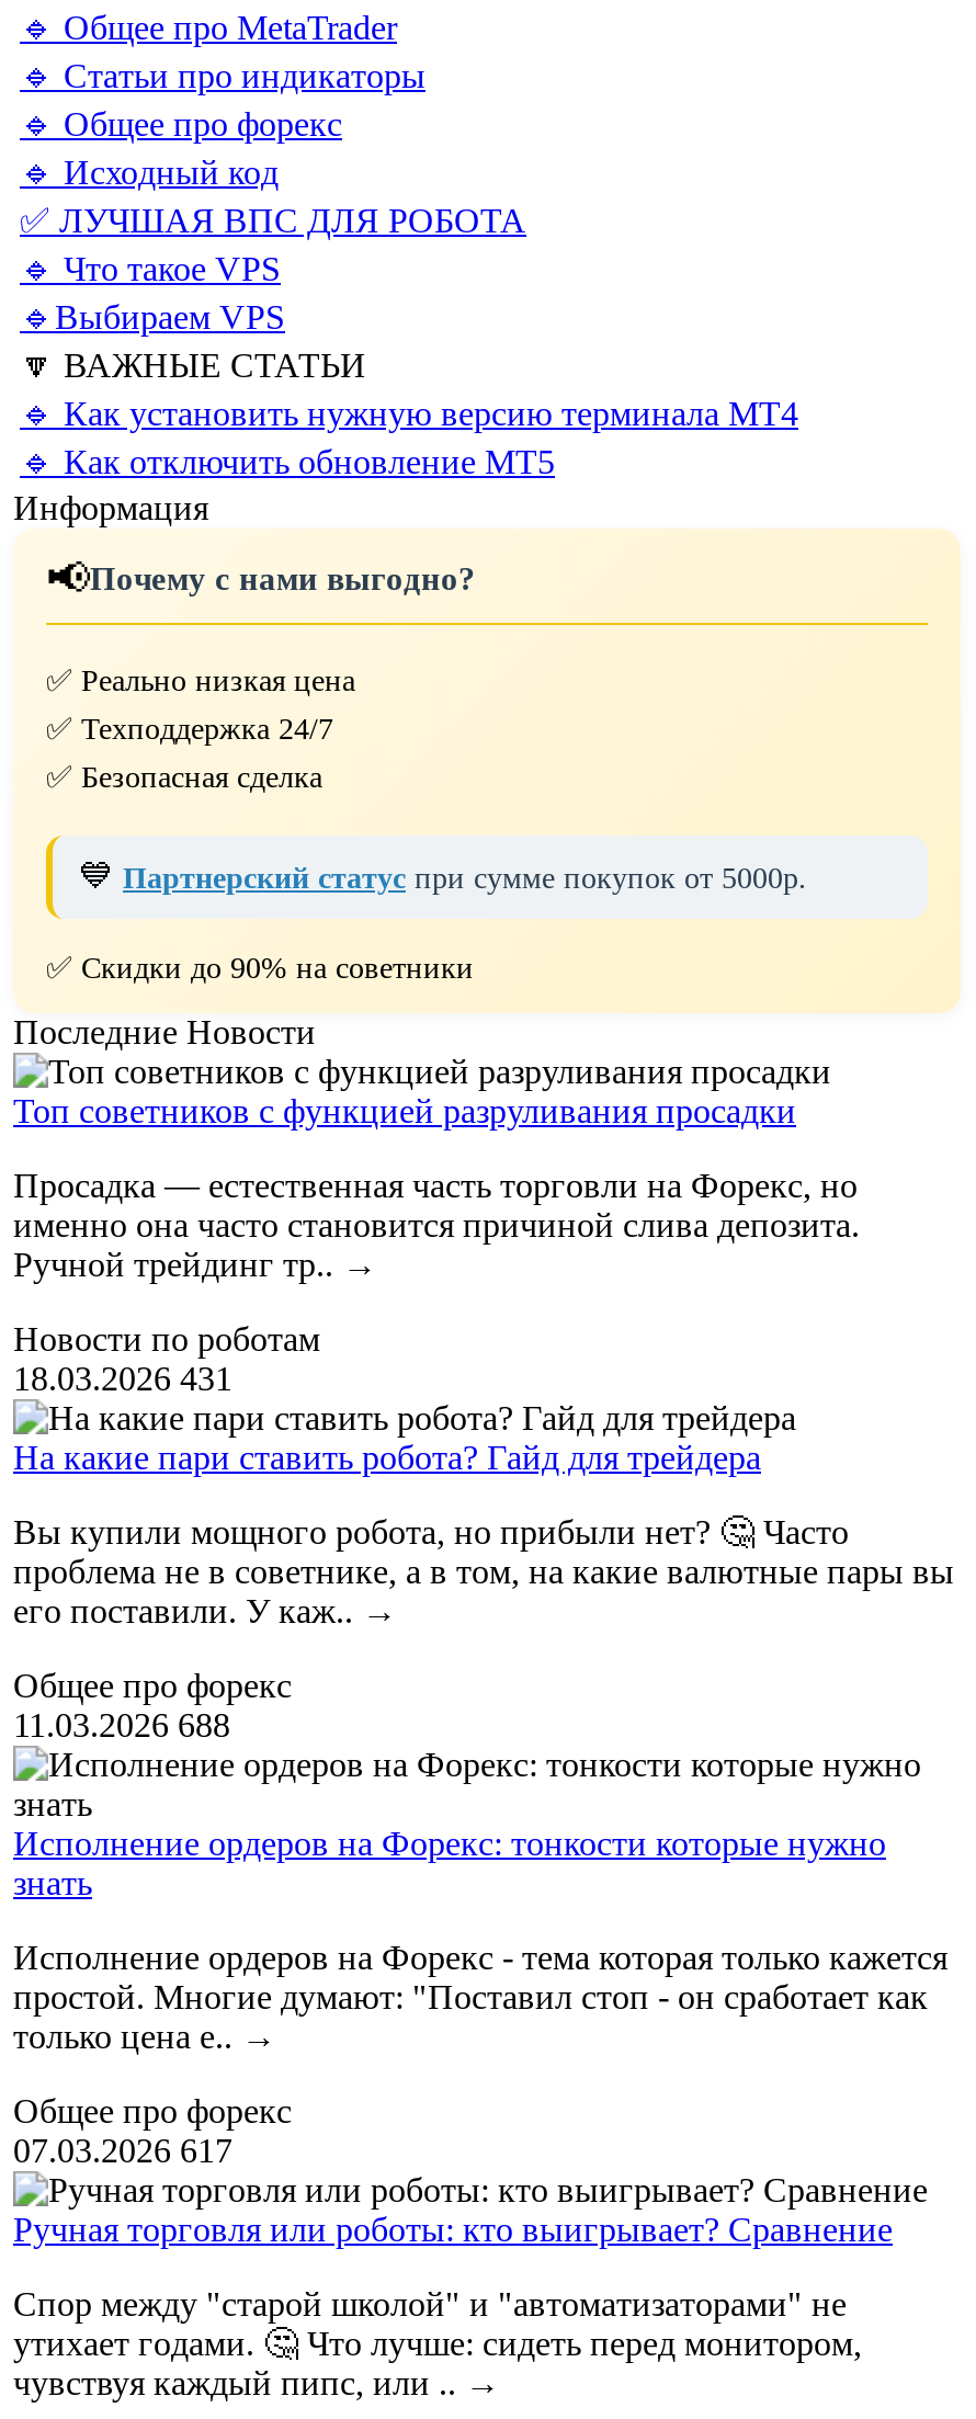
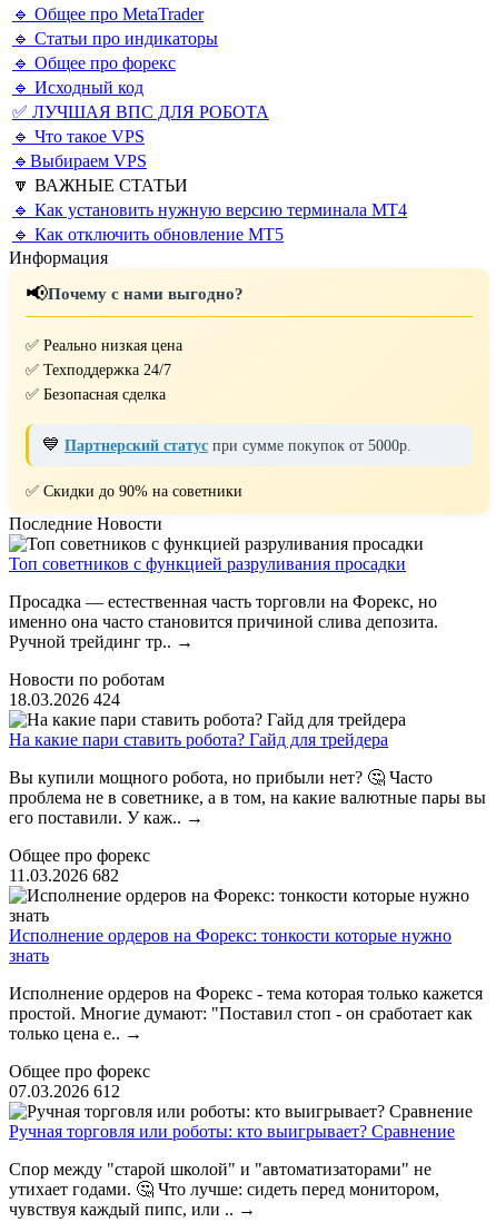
- 18.03.2026 431
+ 18.03.2026 424

- 11.03.2026 688
+ 11.03.2026 682

- 07.03.2026 617
+ 07.03.2026 612
